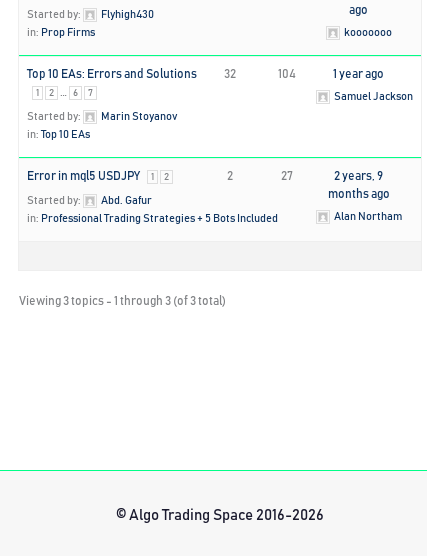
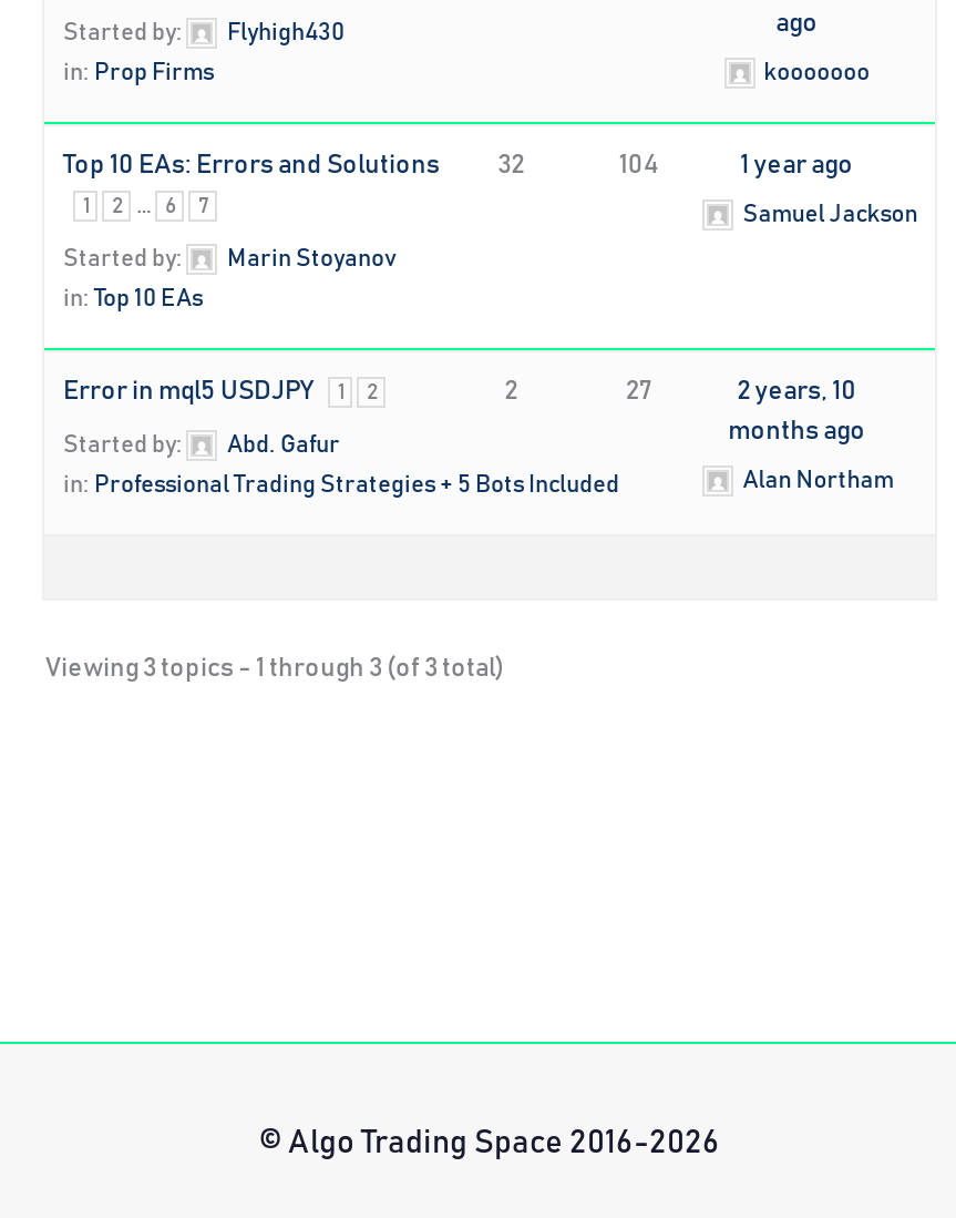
- 2 years, 9
+ 2 years, 10
